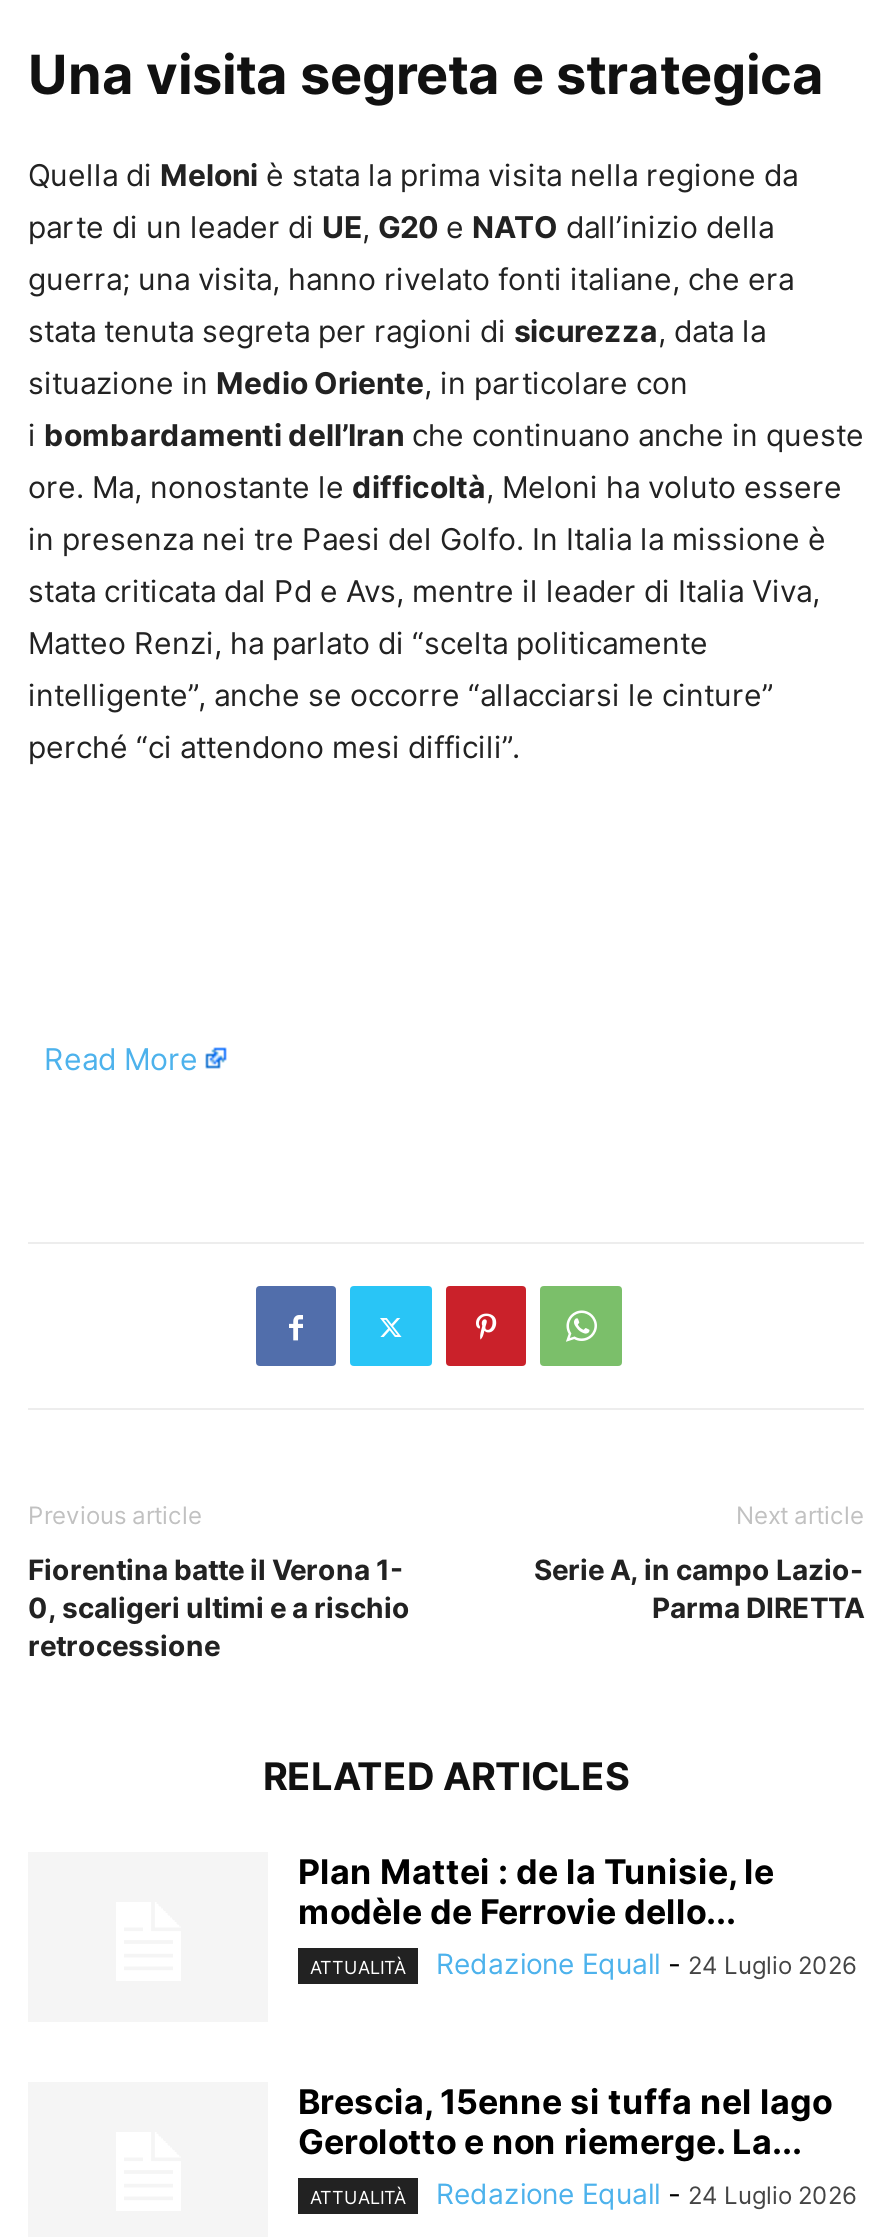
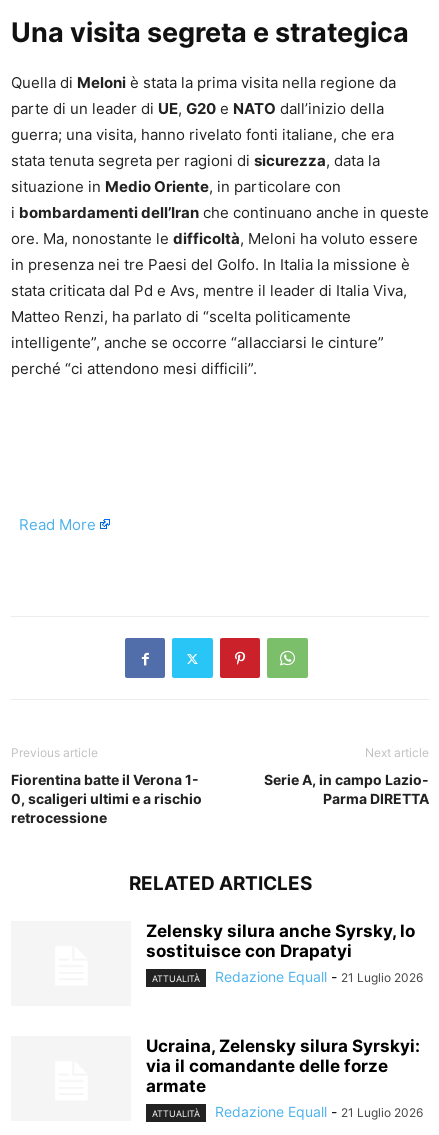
- Plan Mattei : de la Tunisie, le
- modèle de Ferrovie dello...
+ Zelensky silura anche Syrsky, lo
+ sostituisce con Drapatyi

- Redazione Equall - 24 Luglio 2026
+ Redazione Equall - 21 Luglio 2026

- Brescia, 15enne si tuffa nel lago
- Gerolotto e non riemerge. La...
+ Ucraina, Zelensky silura Syrskyi:
+ via il comandante delle forze
+ armate

- Redazione Equall - 24 Luglio 2026
+ Redazione Equall - 21 Luglio 2026
